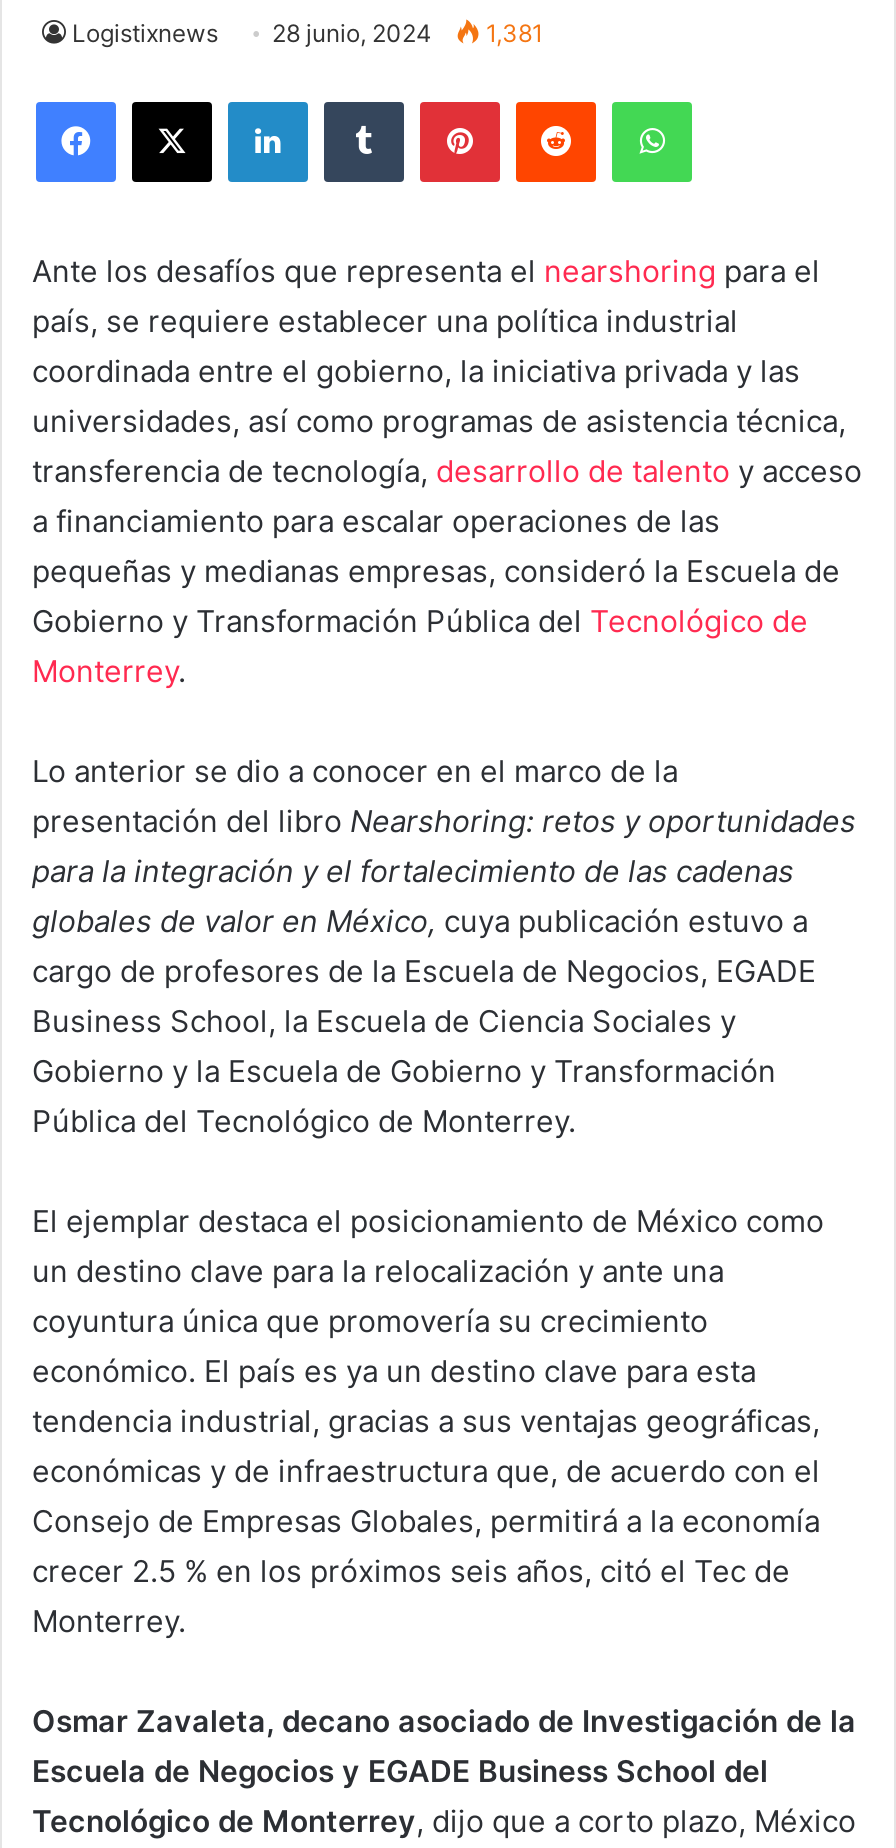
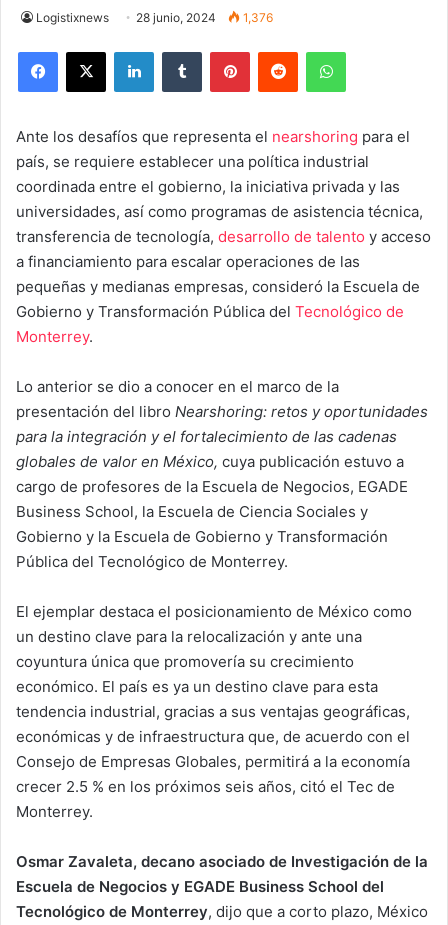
- Logistixnews 28 junio, 2024 1,381
+ Logistixnews 28 junio, 2024 1,376
